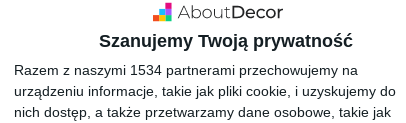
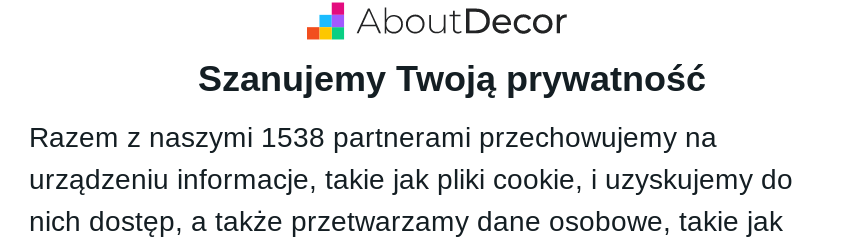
- Razem z naszymi 1534 partnerami przechowujemy na
+ Razem z naszymi 1538 partnerami przechowujemy na
